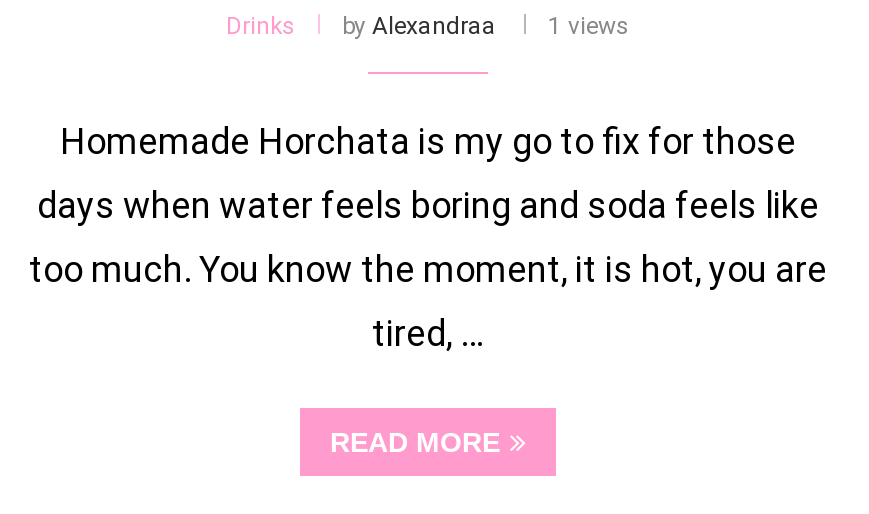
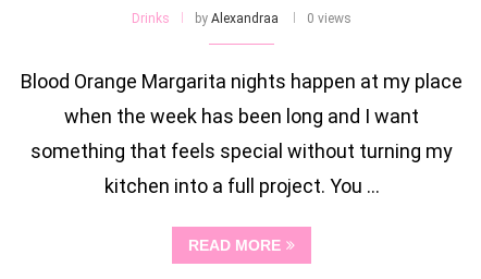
- Drinks by Alexandraa 1 views
+ Drinks by Alexandraa 0 views

- Homemade Horchata is my go to fix for those
+ Blood Orange Margarita nights happen at my place

- days when water feels boring and soda feels like
+ when the week has been long and I want

- too much. You know the moment, it is hot, you are
+ something that feels special without turning my

- tired, …
+ kitchen into a full project. You …
